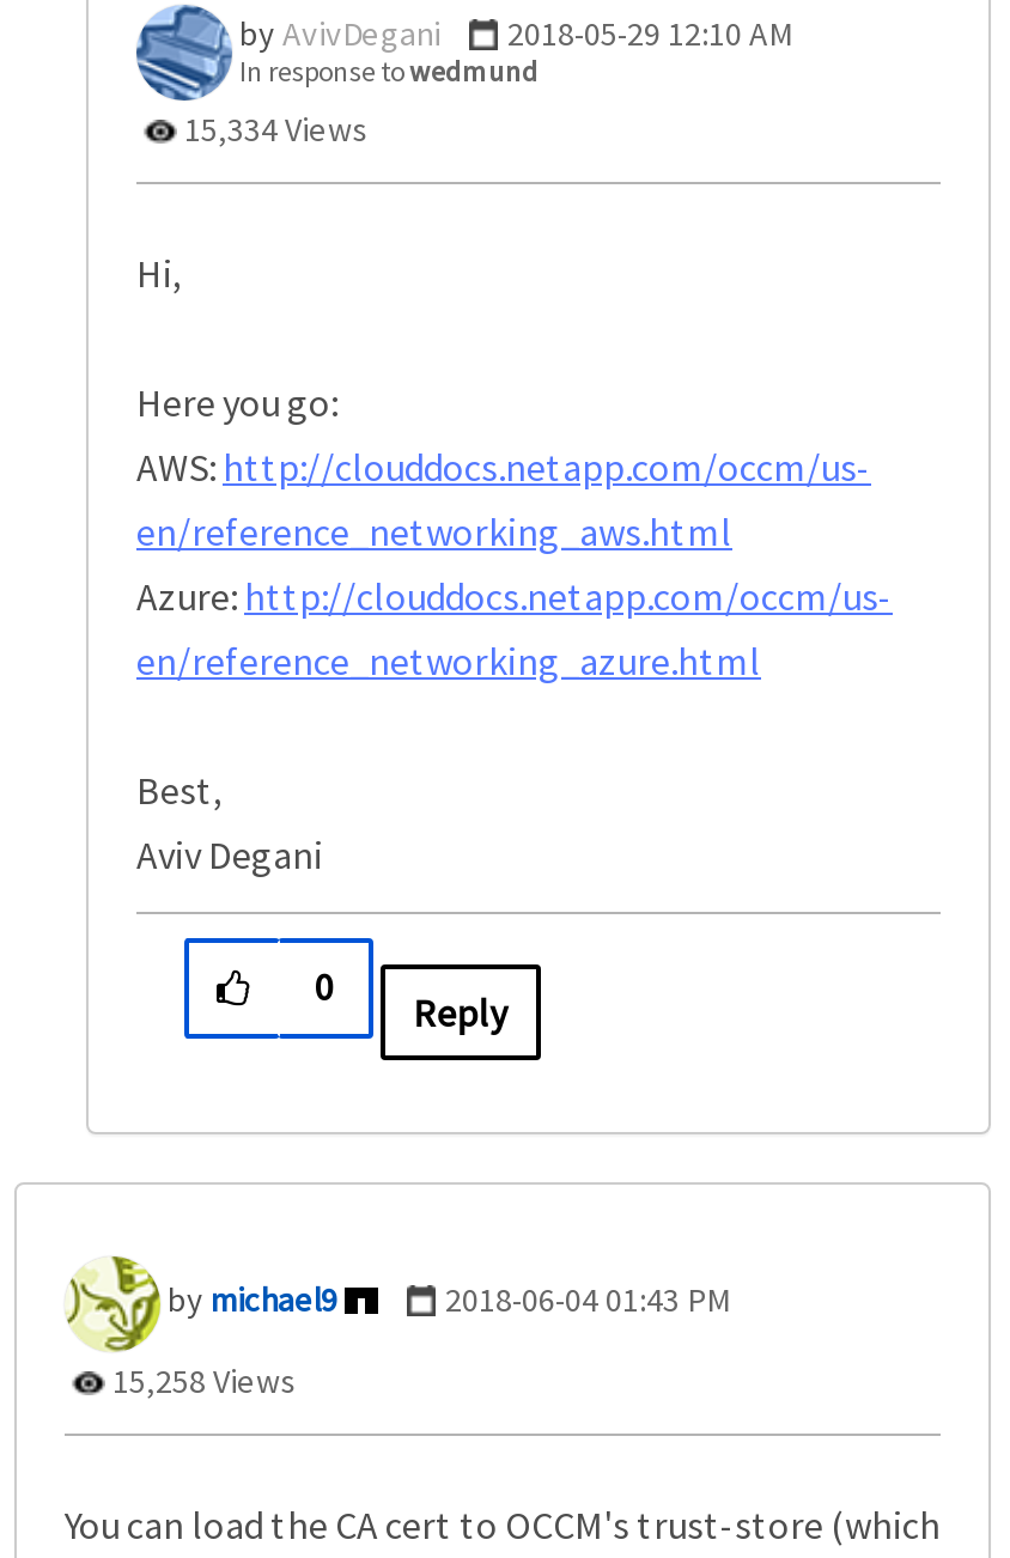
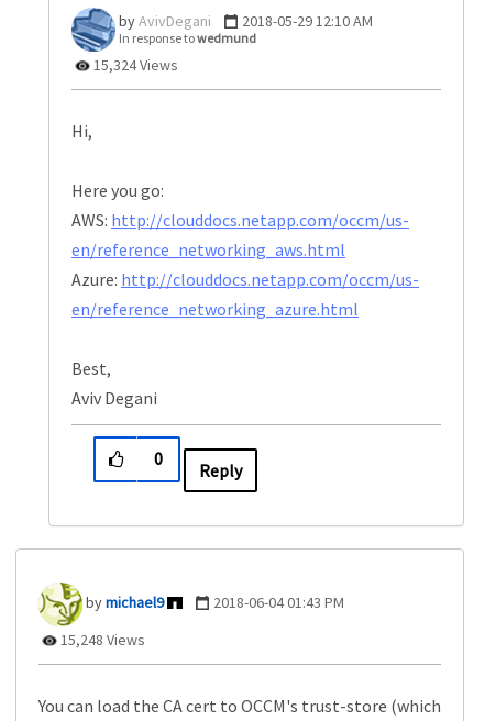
- 15,334 Views
+ 15,324 Views

- 15,258 Views
+ 15,248 Views
